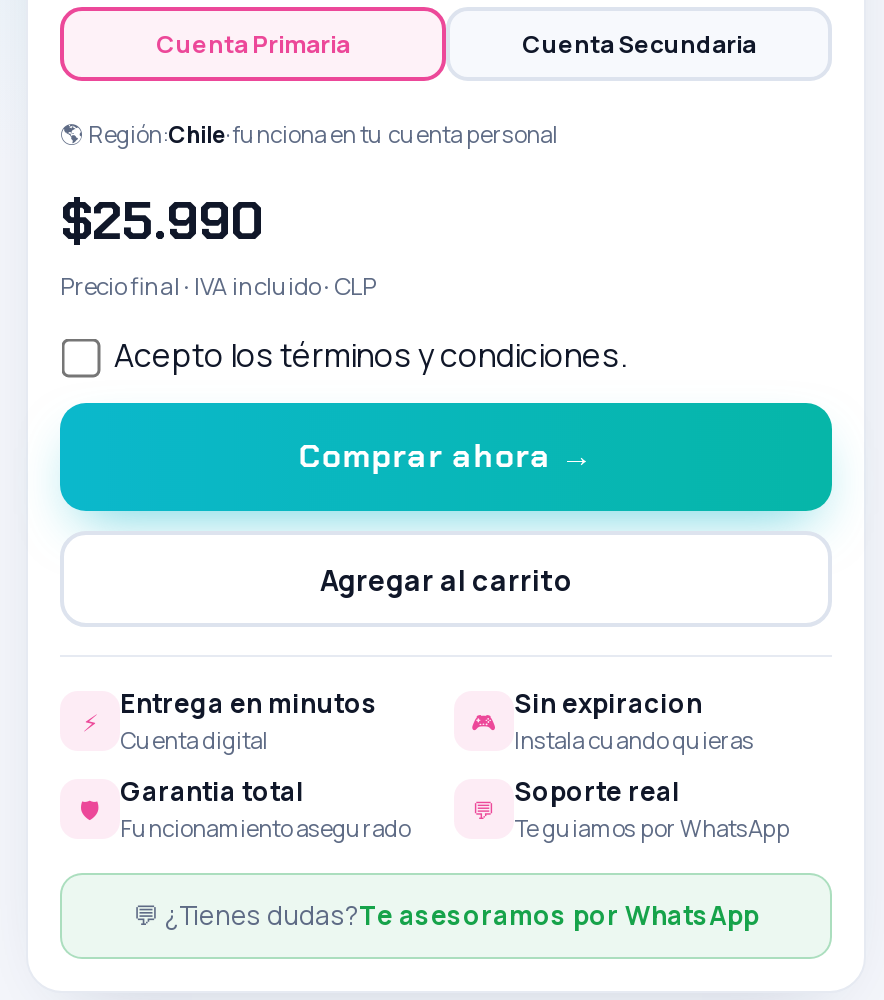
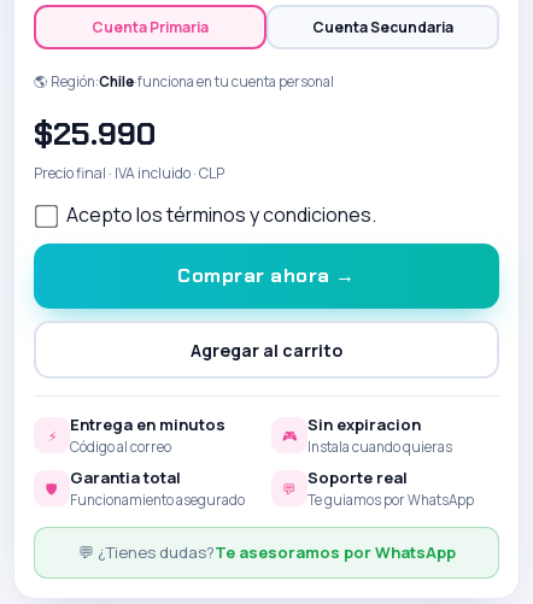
- Cuenta digital
+ Código al correo
